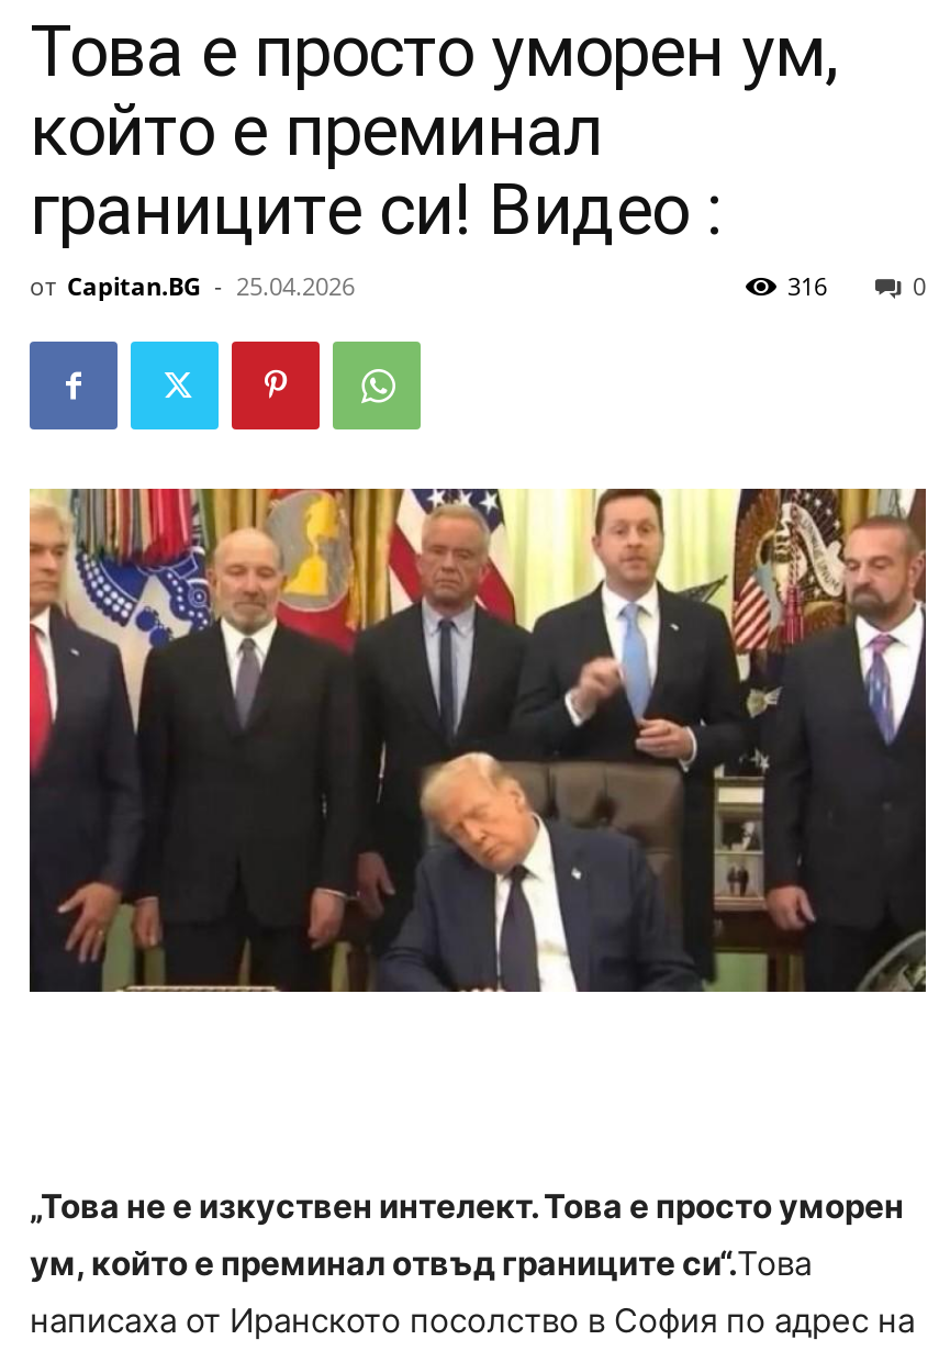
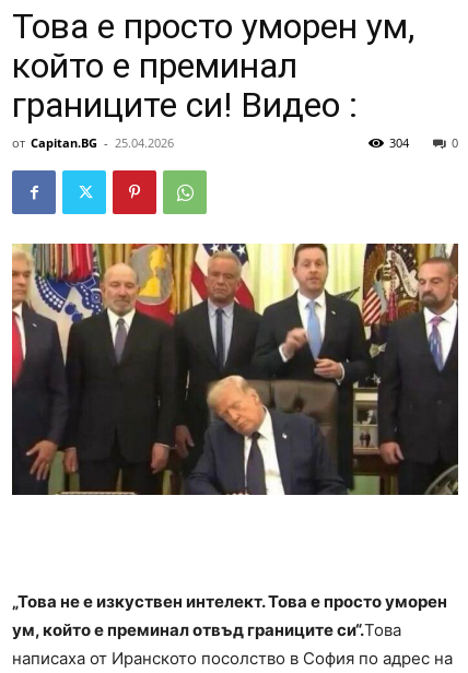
- 316
+ 304
